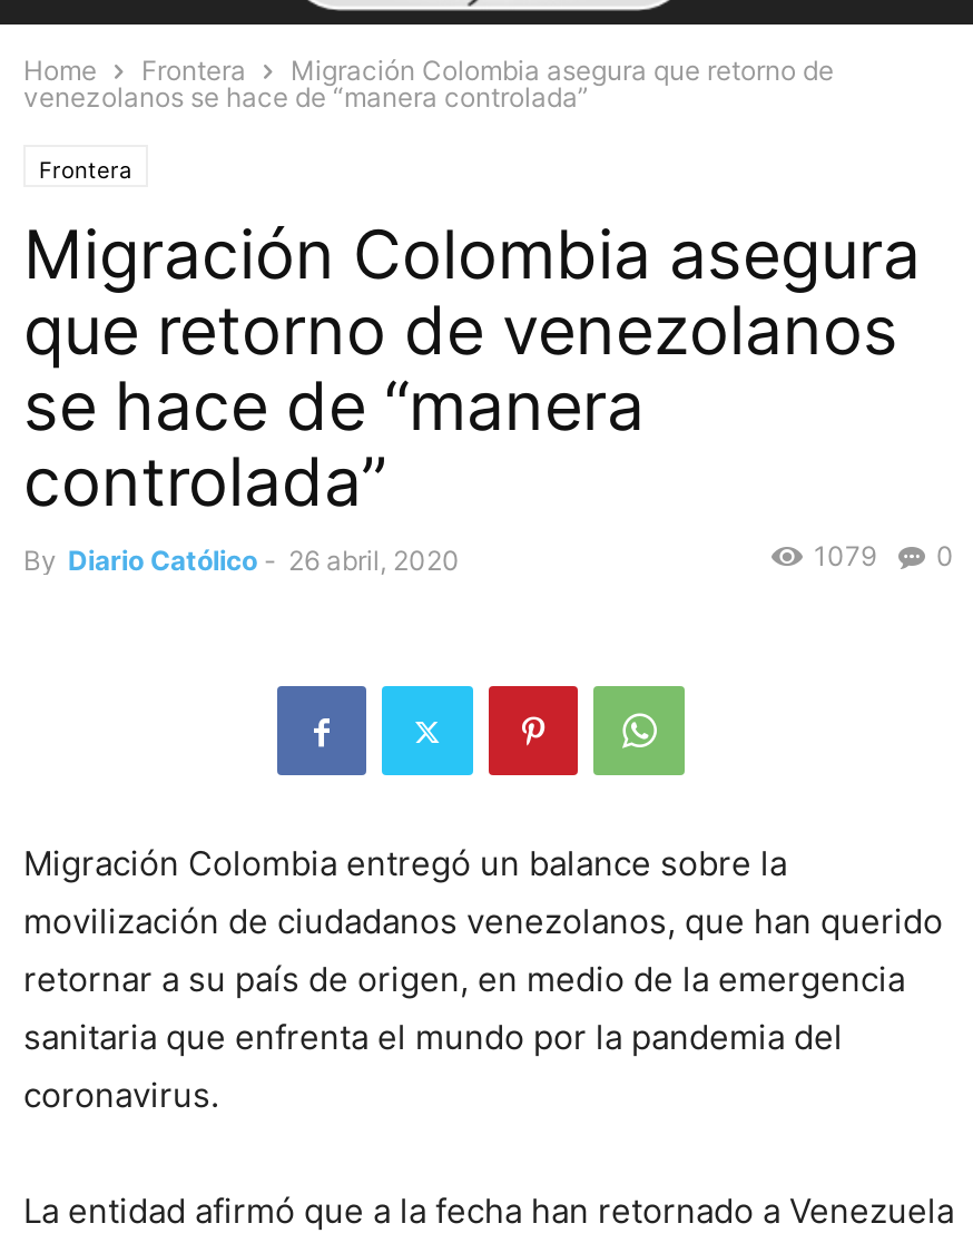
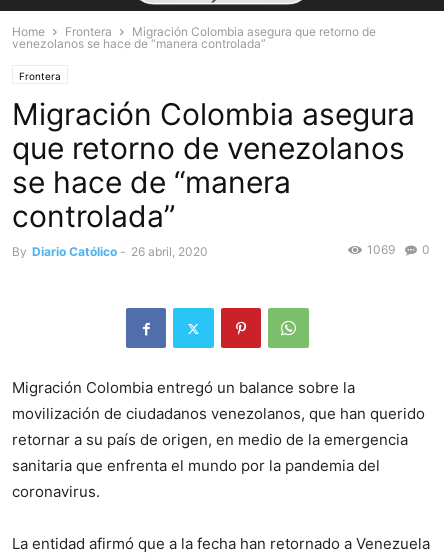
- 1079 0
+ 1069 0
